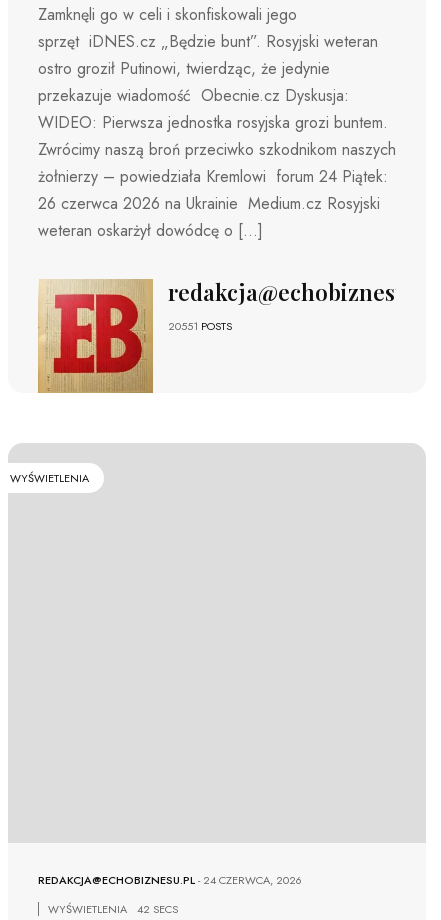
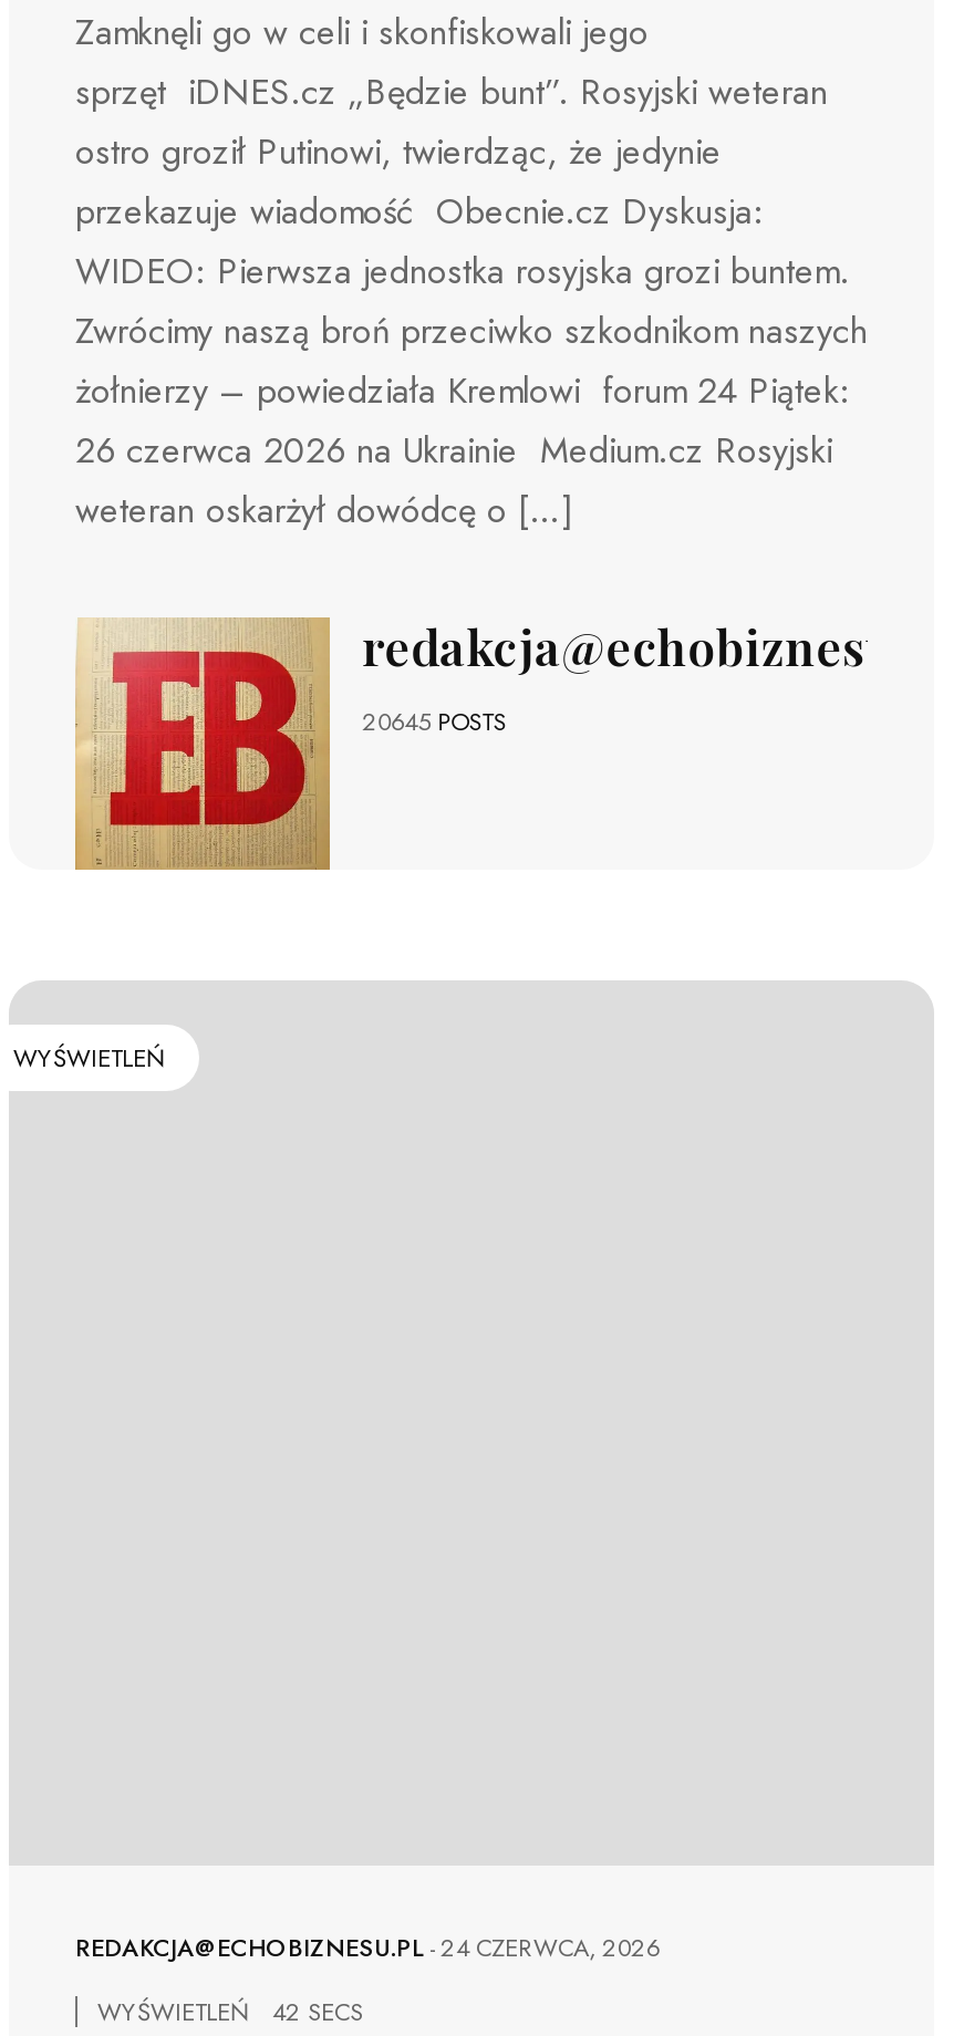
- 20551 POSTS
+ 20645 POSTS

- WYŚWIETLENIA
+ WYŚWIETLEŃ

- WYŚWIETLENIA
+ WYŚWIETLEŃ
